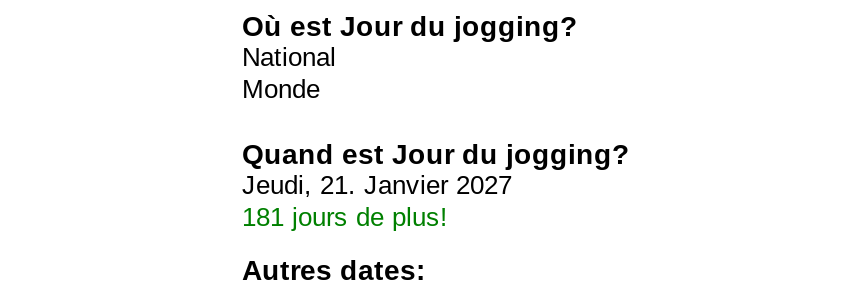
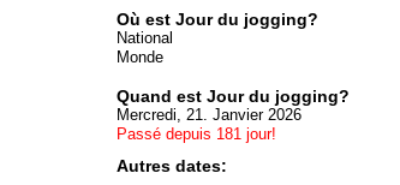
- Jeudi, 21. Janvier 2027
- 181 jours de plus!
+ Mercredi, 21. Janvier 2026
+ Passé depuis 181 jour!
